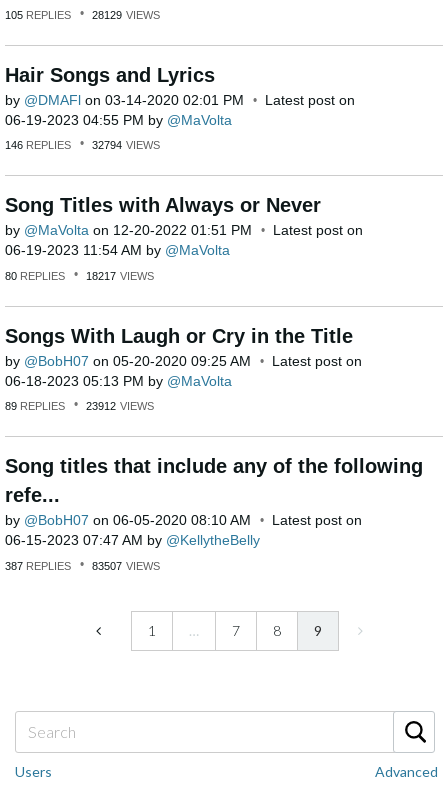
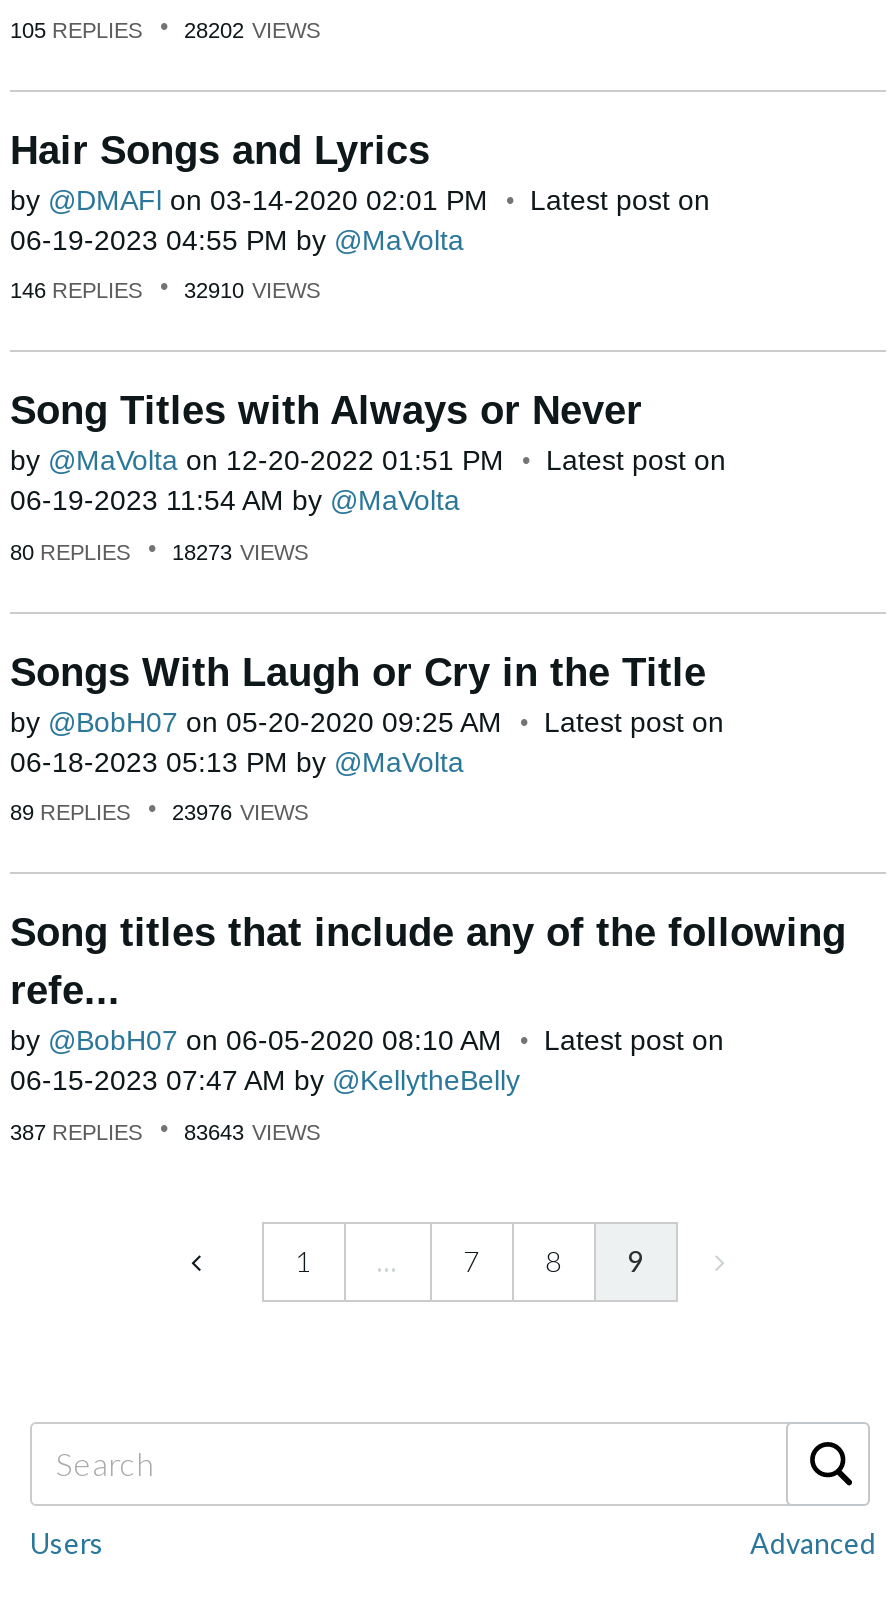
- 105 REPLIES 28129 VIEWS
+ 105 REPLIES 28202 VIEWS

- 146 REPLIES 32794 VIEWS
+ 146 REPLIES 32910 VIEWS

- 80 REPLIES 18217 VIEWS
+ 80 REPLIES 18273 VIEWS

- 89 REPLIES 23912 VIEWS
+ 89 REPLIES 23976 VIEWS

- 387 REPLIES 83507 VIEWS
+ 387 REPLIES 83643 VIEWS
